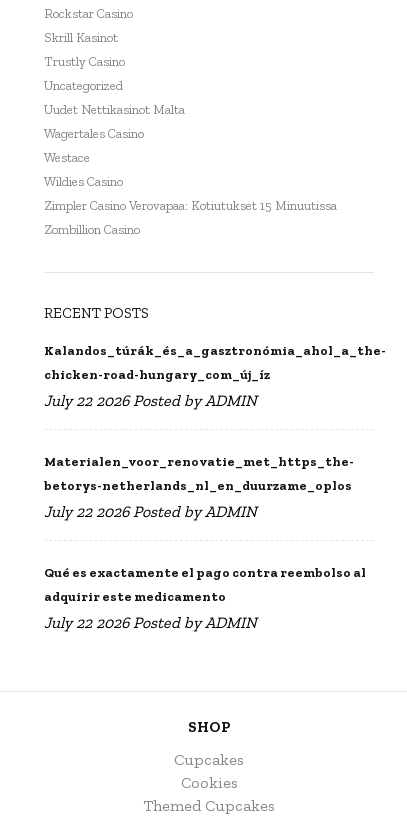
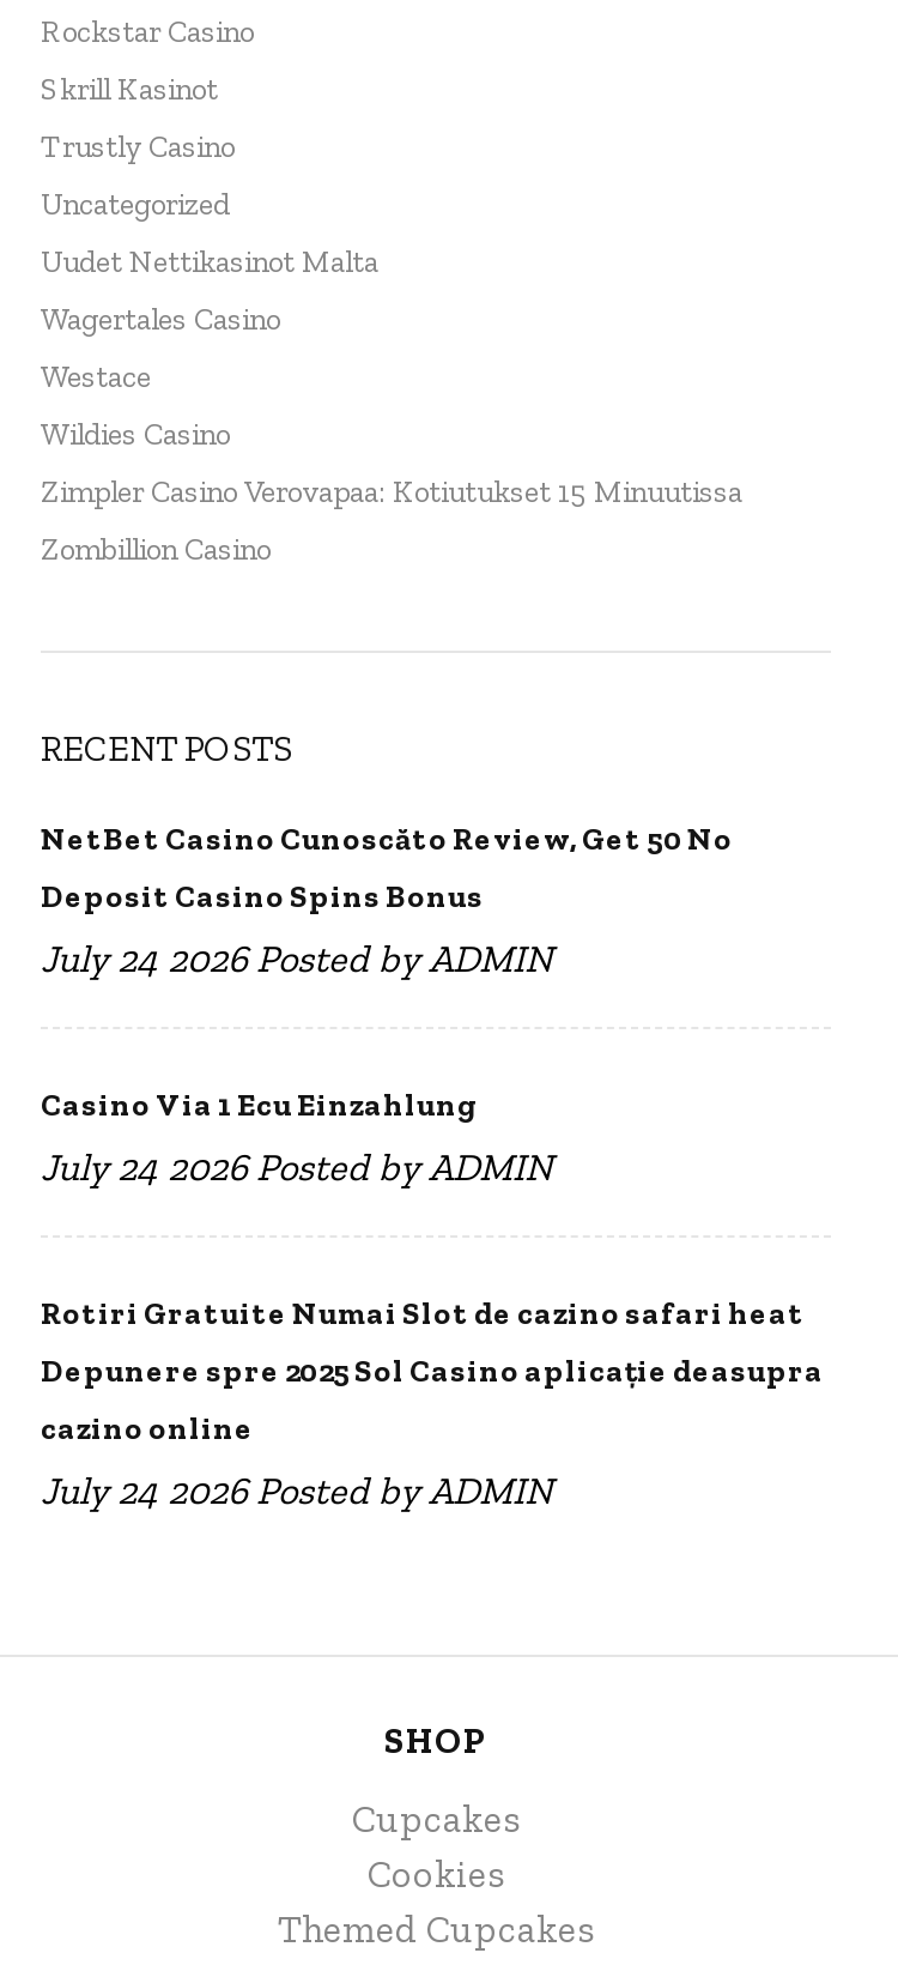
- Kalandos_túrák_és_a_gasztronómia_ahol_a_the-
+ NetBet Casino Cunoscăto Review, Get 50 No

- chicken-road-hungary_com_új_íz
+ Deposit Casino Spins Bonus

- July 22 2026 Posted byADMIN
+ July 24 2026 Posted byADMIN

- Materialen_voor_renovatie_met_https_the-
+ Casino Via 1 Ecu Einzahlung

- betorys-netherlands_nl_en_duurzame_oplos
+ July 24 2026 Posted byADMIN

- July 22 2026 Posted byADMIN
+ Rotiri Gratuite Numai Slot de cazino safari heat

- Qué es exactamente el pago contra reembolso al
+ Depunere spre 2025 Sol Casino aplicație deasupra

- adquirir este medicamento
+ cazino online

- July 22 2026 Posted byADMIN
+ July 24 2026 Posted byADMIN
